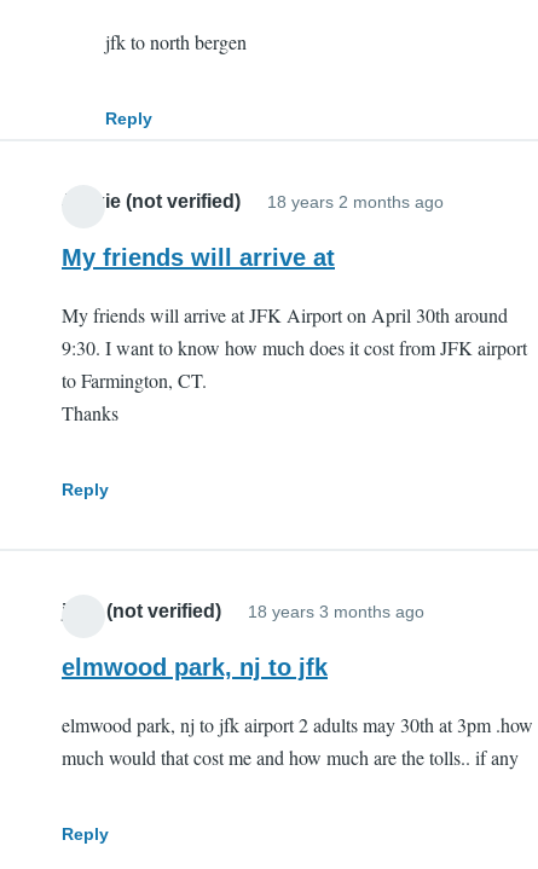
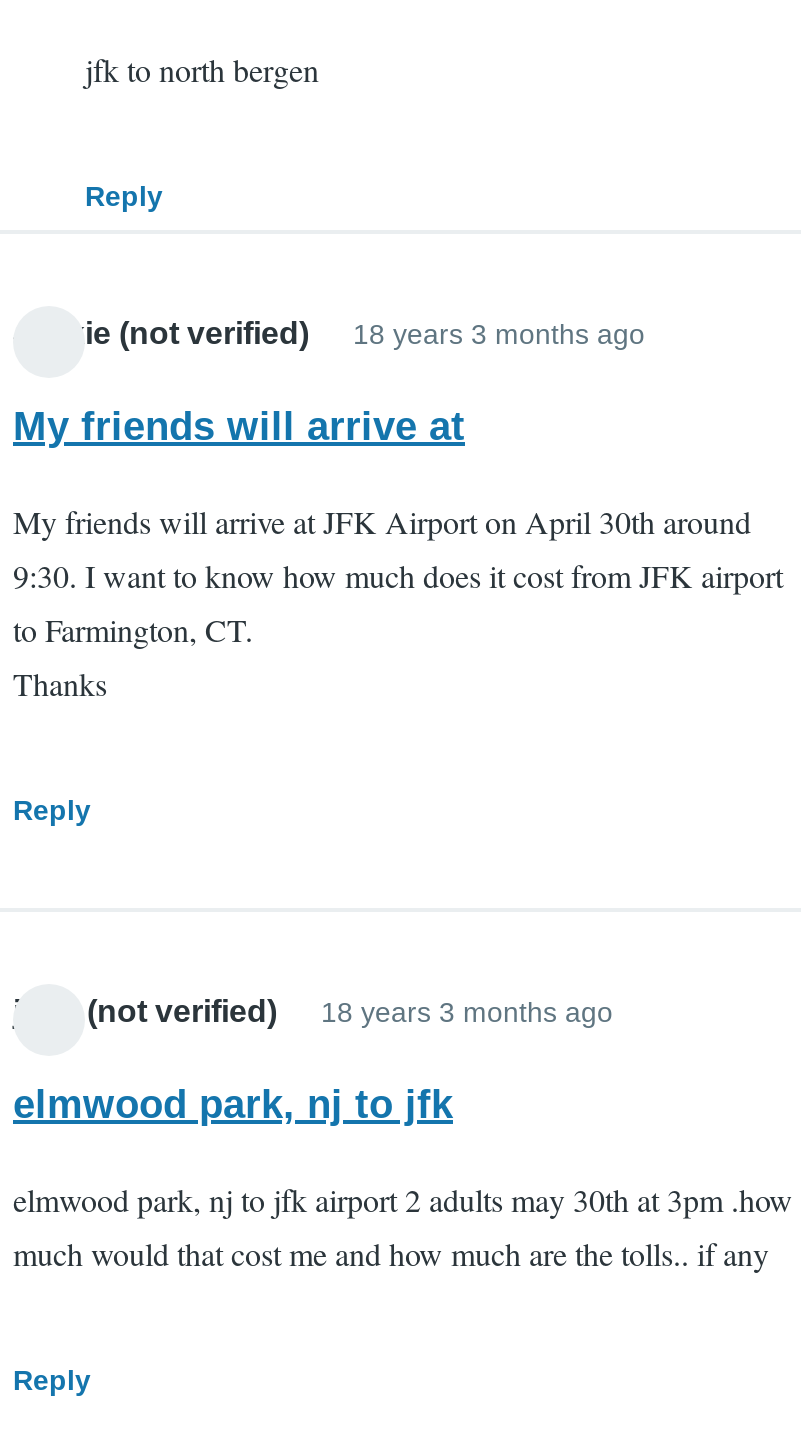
- 18 years 2 months ago
+ 18 years 3 months ago
